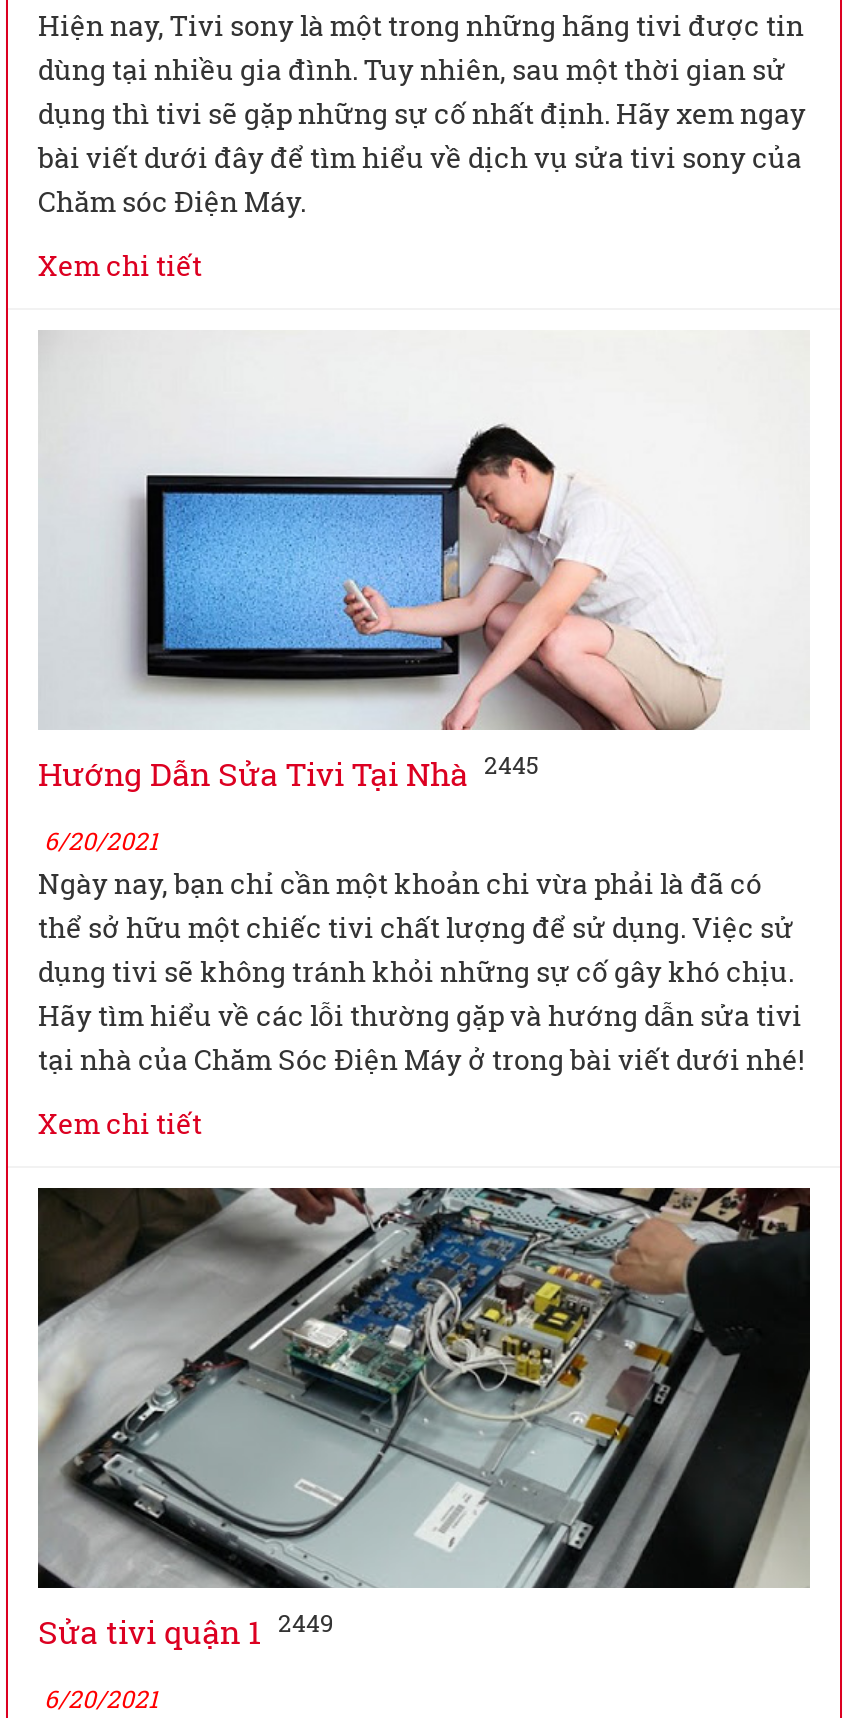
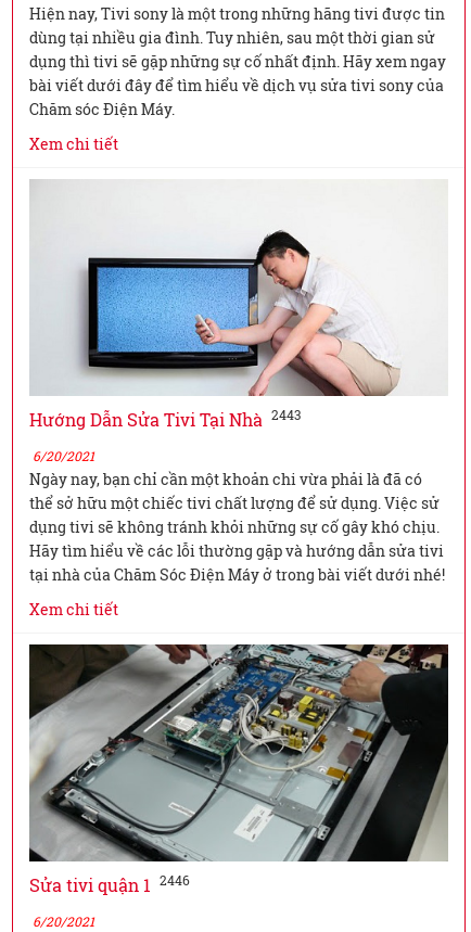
- Hướng Dẫn Sửa Tivi Tại Nhà 2445
+ Hướng Dẫn Sửa Tivi Tại Nhà 2443

- Sửa tivi quận 1 2449
+ Sửa tivi quận 1 2446
